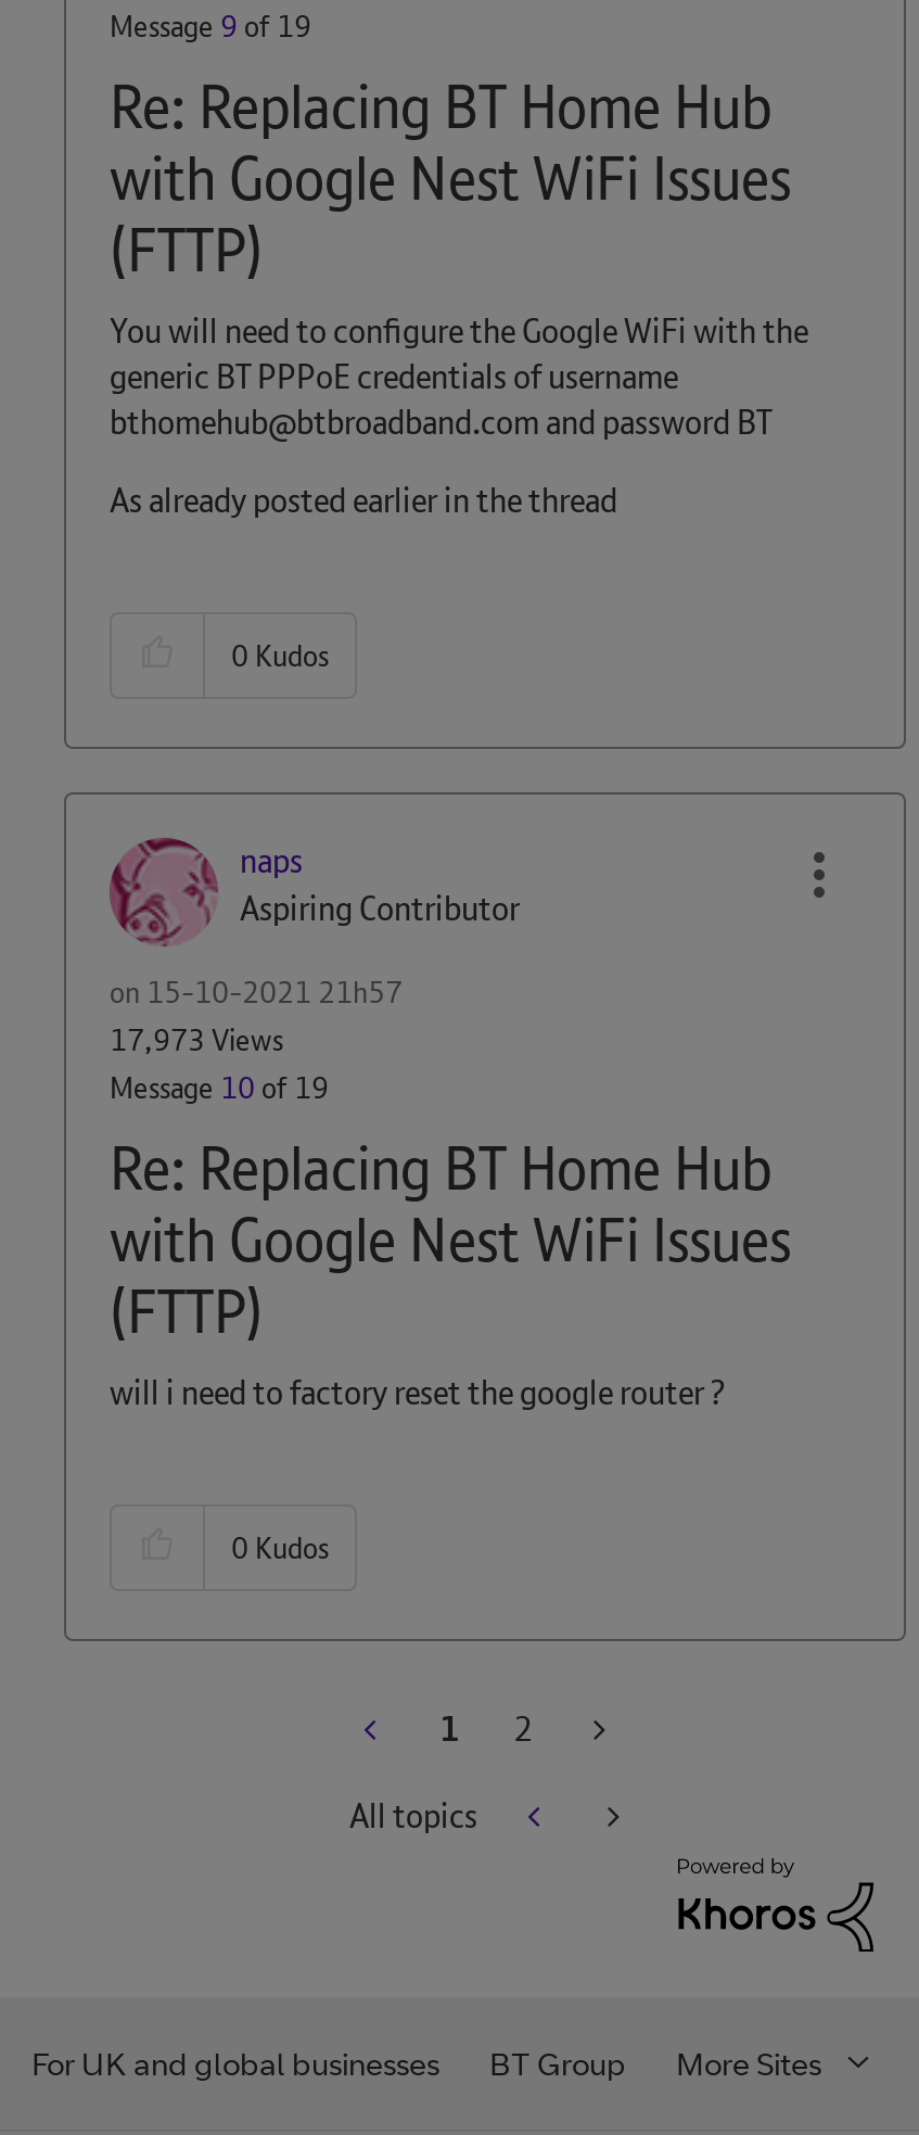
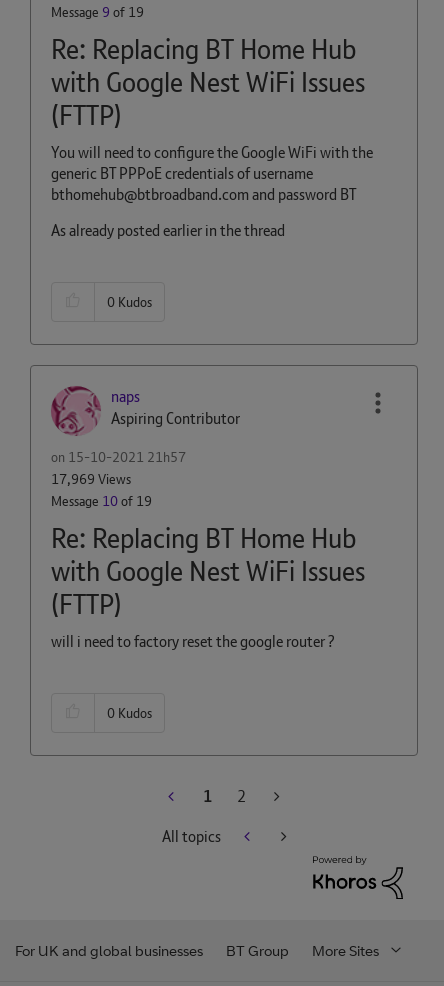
- 17,973 Views
+ 17,969 Views
